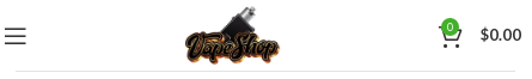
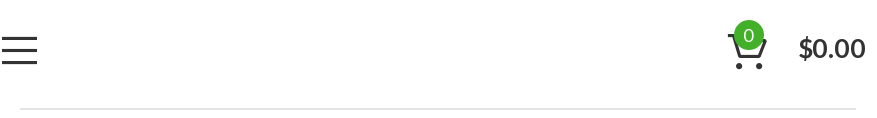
- [image]
